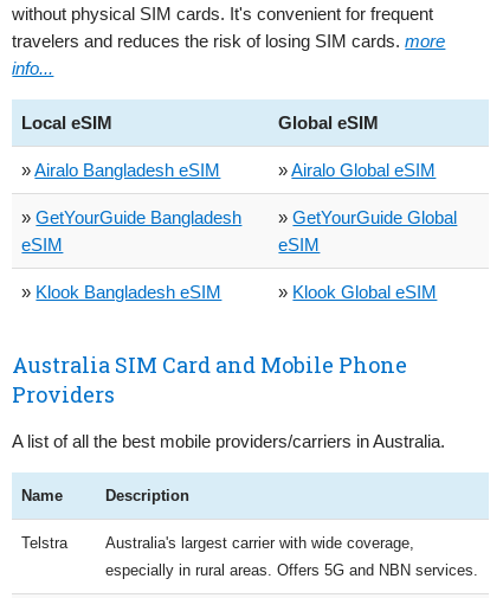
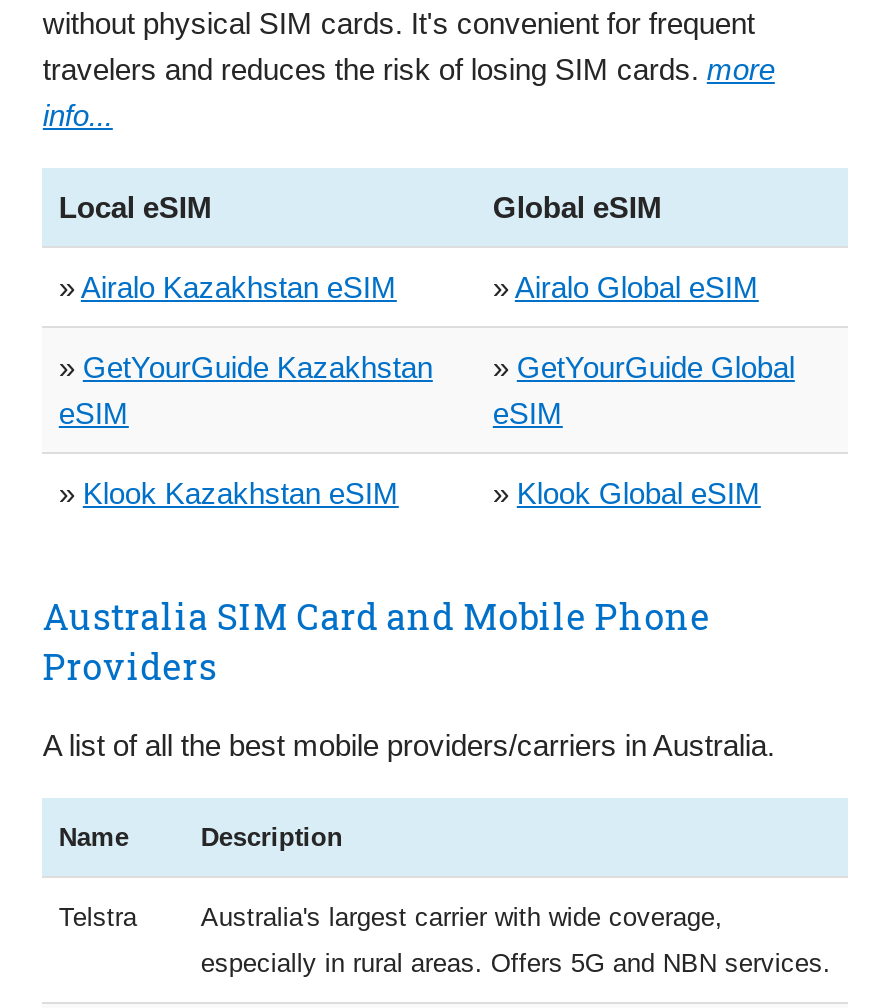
- » Airalo Bangladesh eSIM
+ » Airalo Kazakhstan eSIM

- » GetYourGuide Bangladesh
+ » GetYourGuide Kazakhstan

- » Klook Bangladesh eSIM
+ » Klook Kazakhstan eSIM
